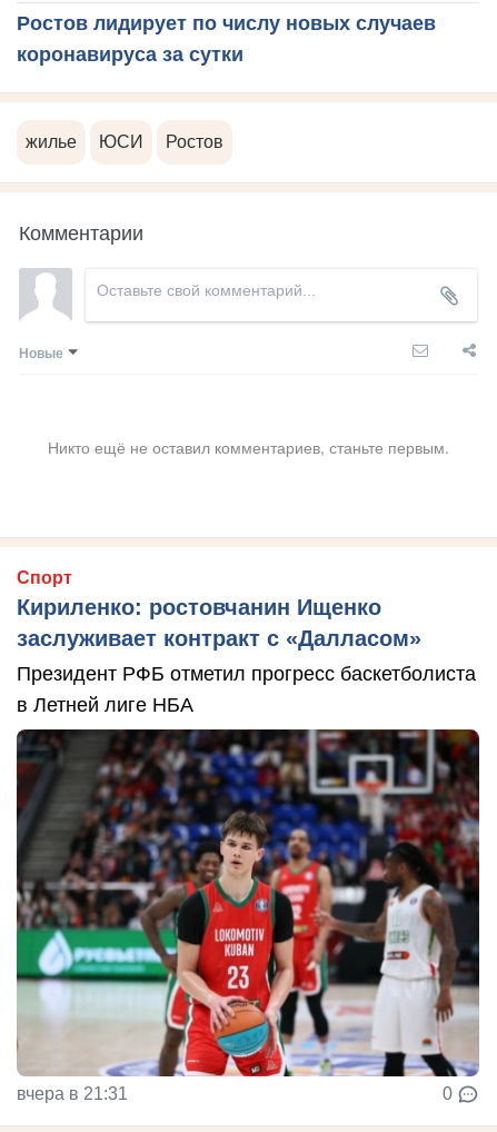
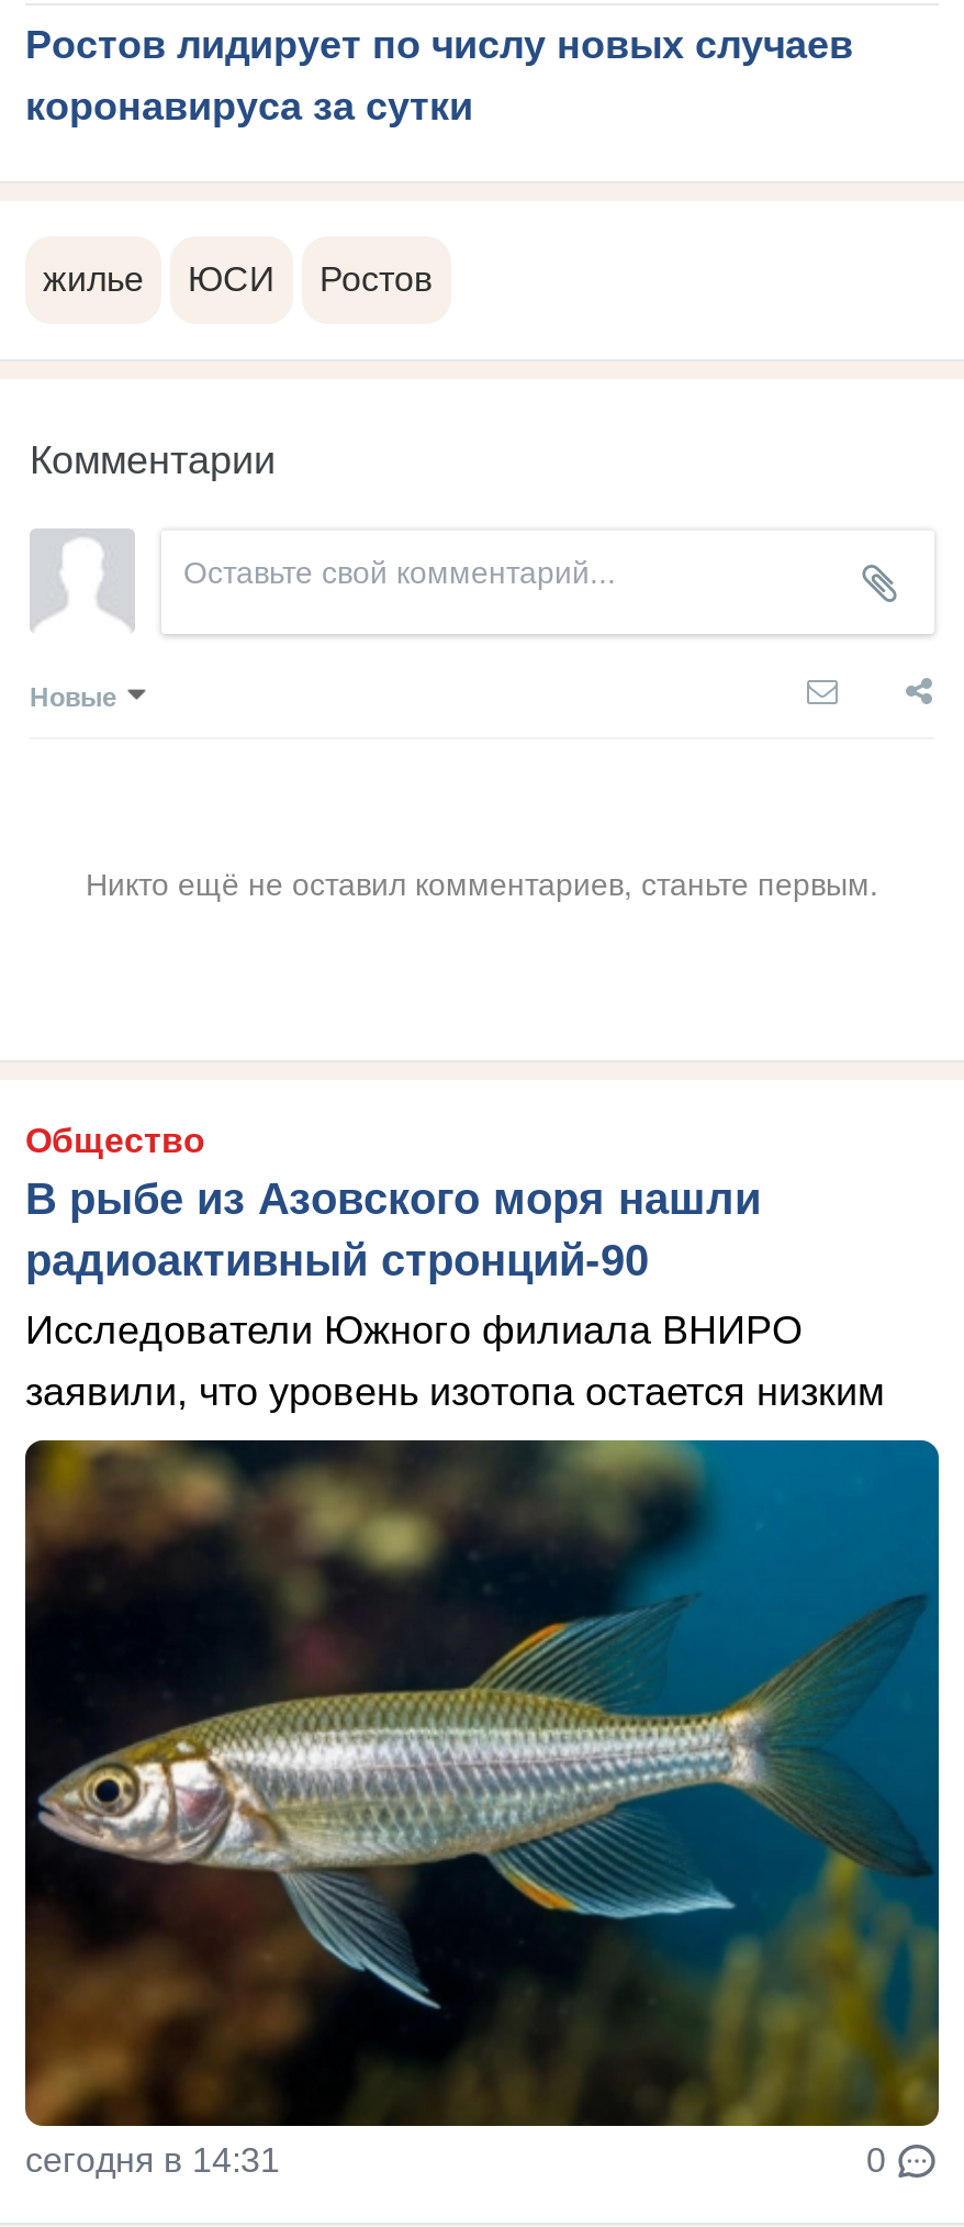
- Спорт
- Кириленко: ростовчанин Ищенко
- заслуживает контракт с «Далласом»
+ Общество
+ В рыбе из Азовского моря нашли
+ радиоактивный стронций-90

- Президент РФБ отметил прогресс баскетболиста
- в Летней лиге НБА
+ Исследователи Южного филиала ВНИРО
+ заявили, что уровень изотопа остается низким

- [image]
- вчера в 21:31
+ [image]
+ сегодня в 14:31
